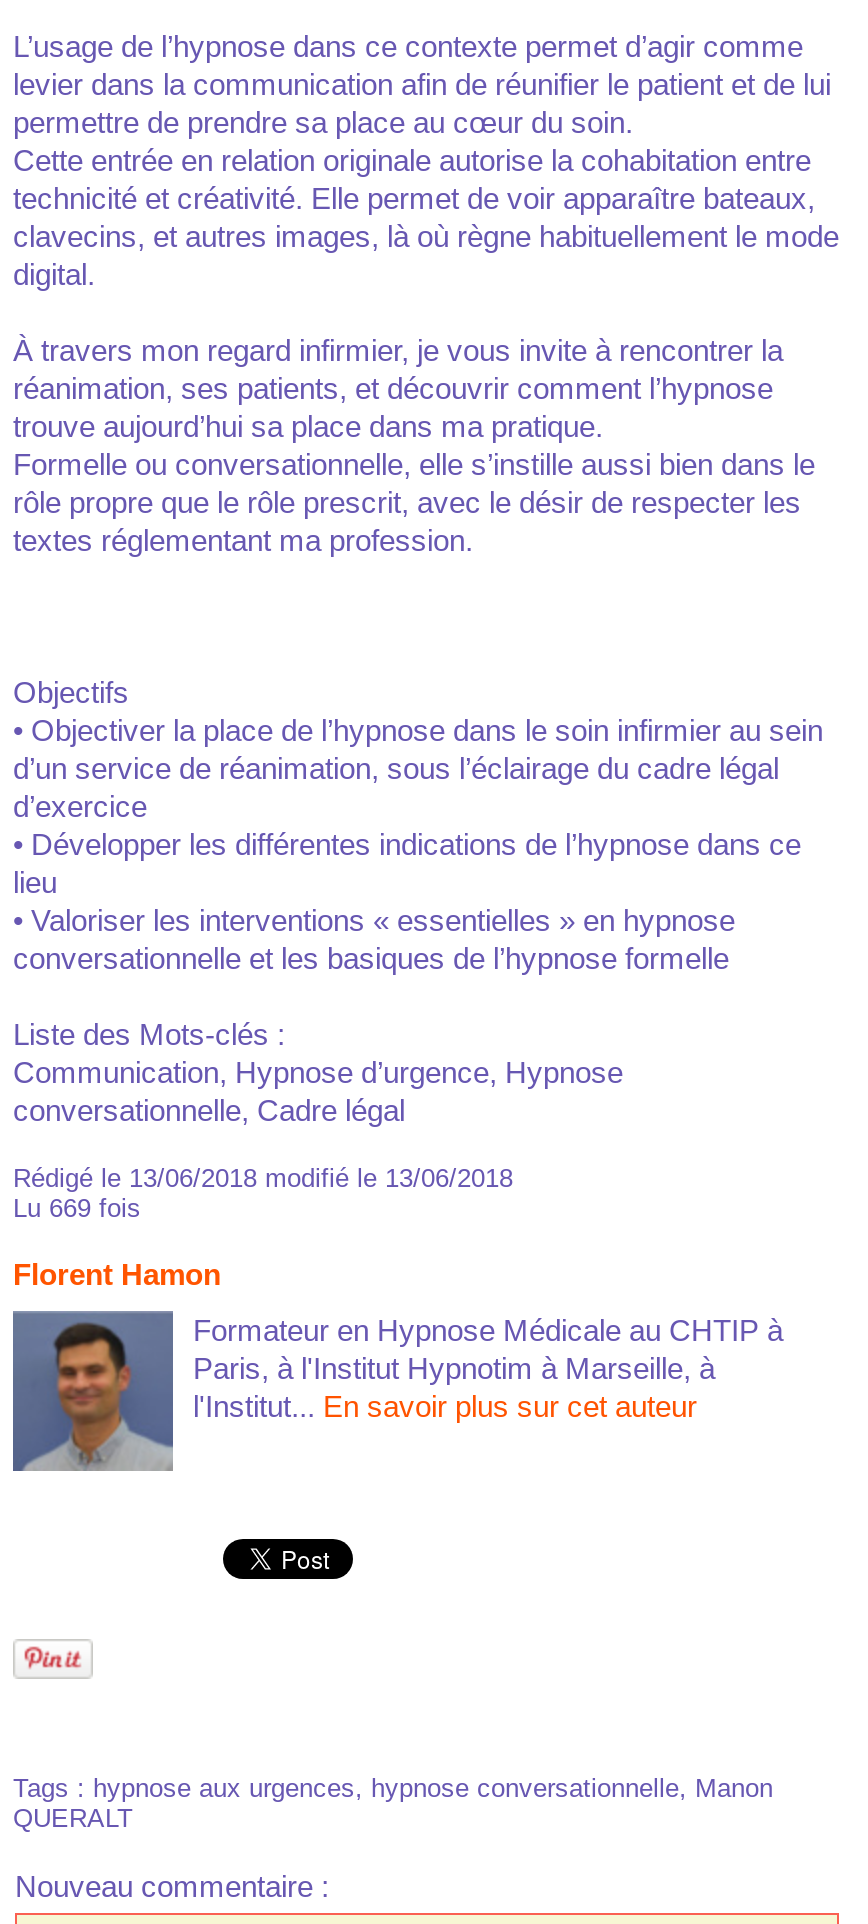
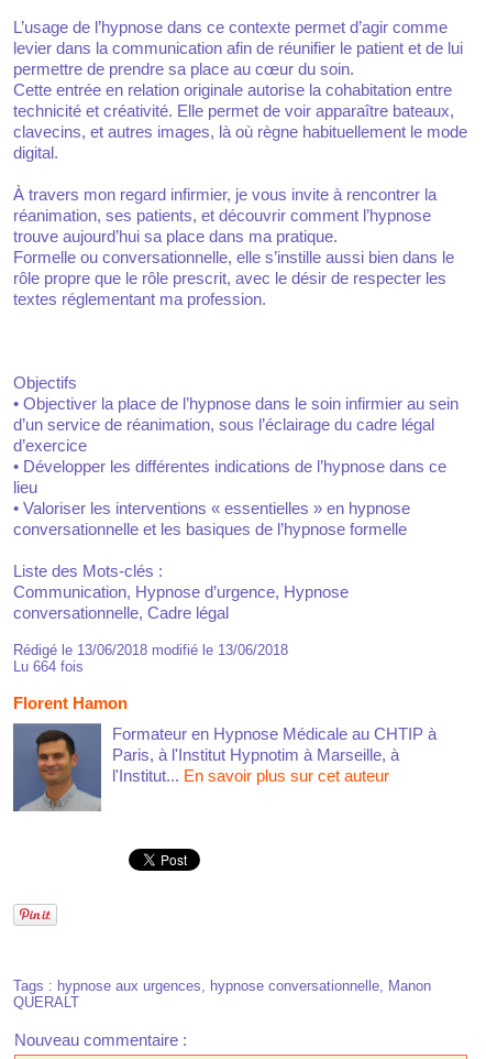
- Lu 669 fois
+ Lu 664 fois
